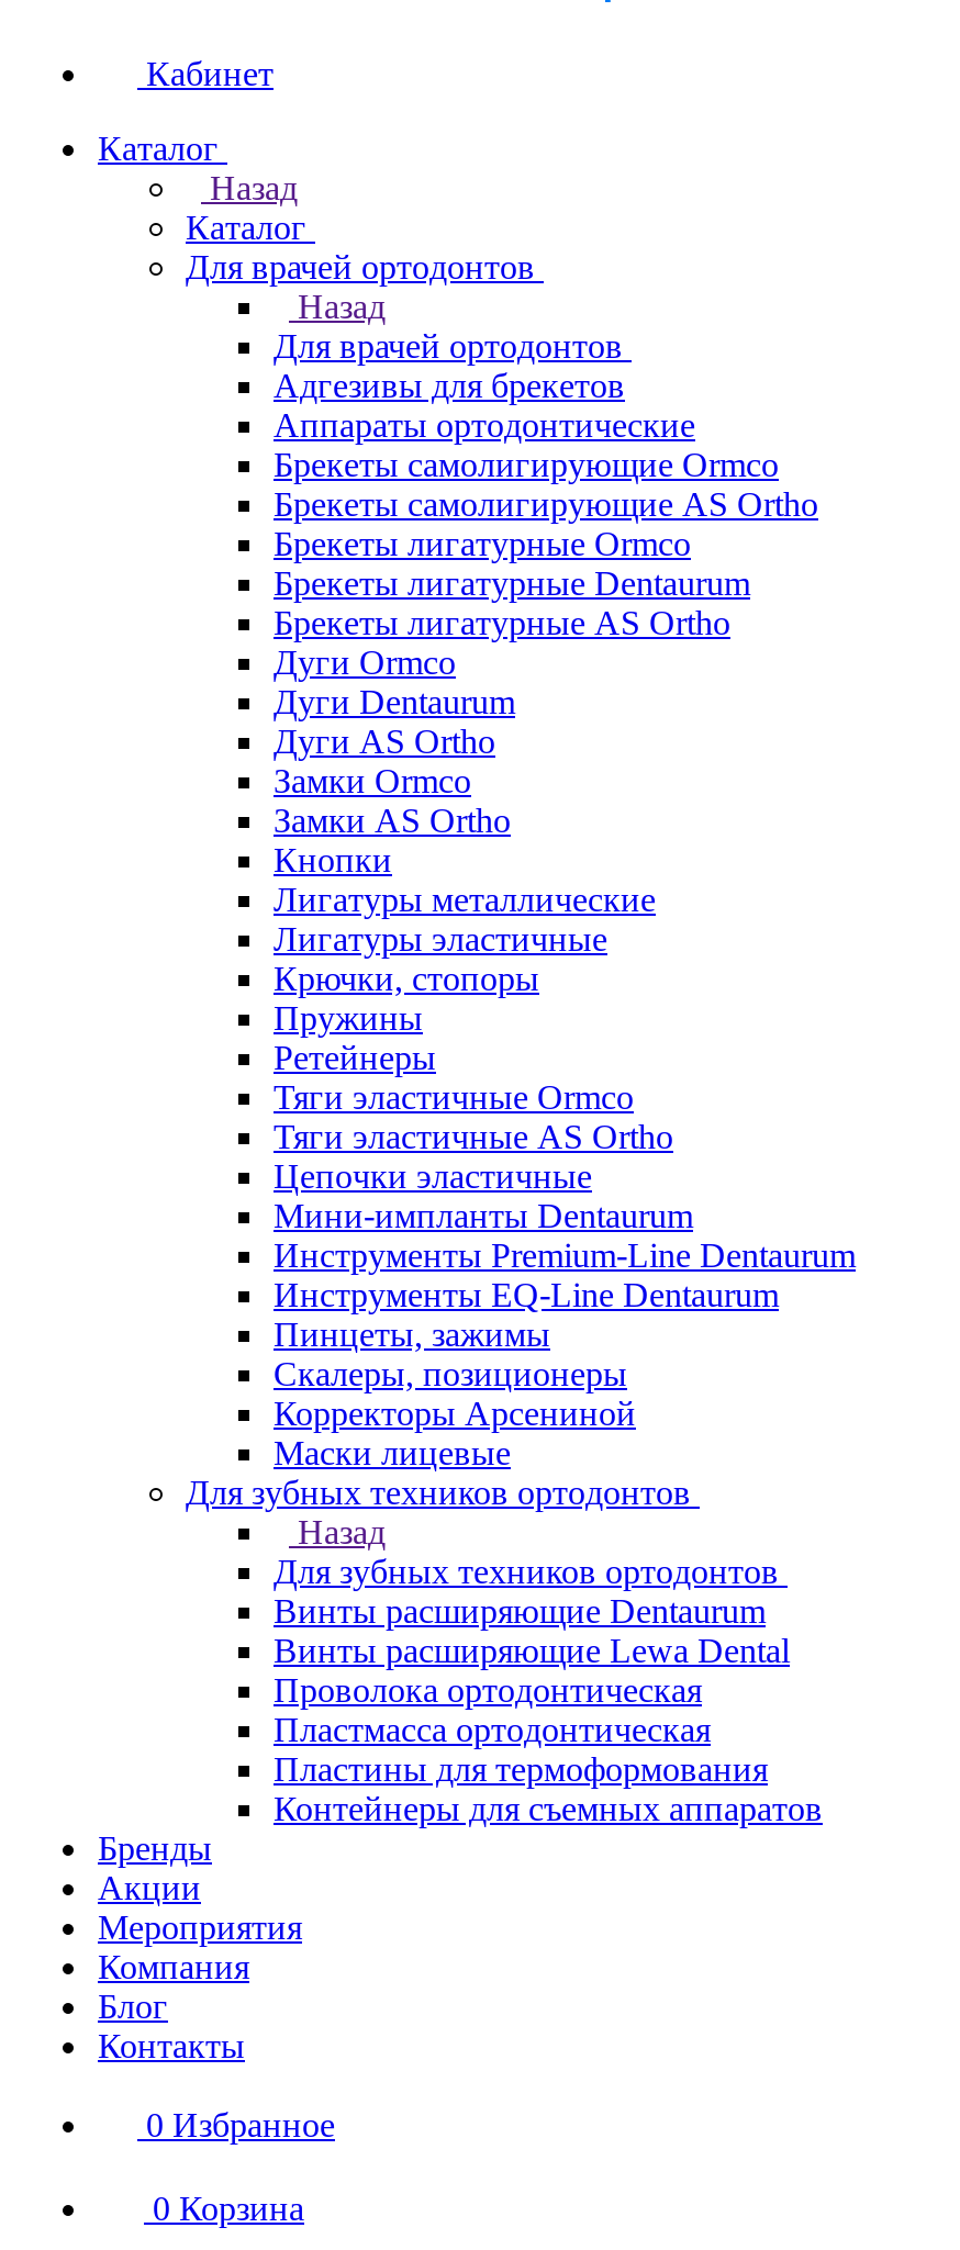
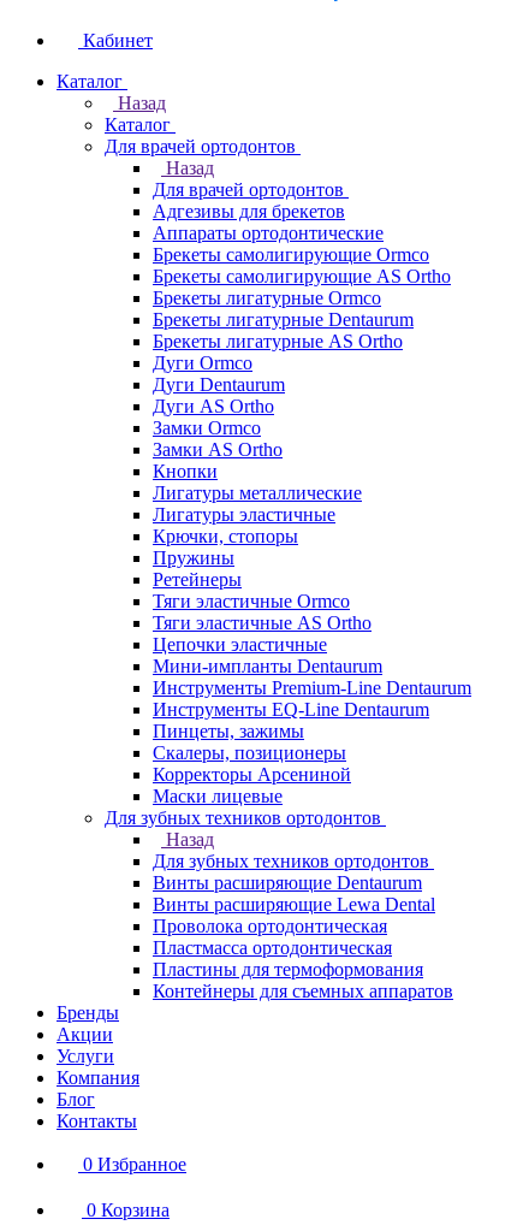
- Мероприятия
+ Услуги
